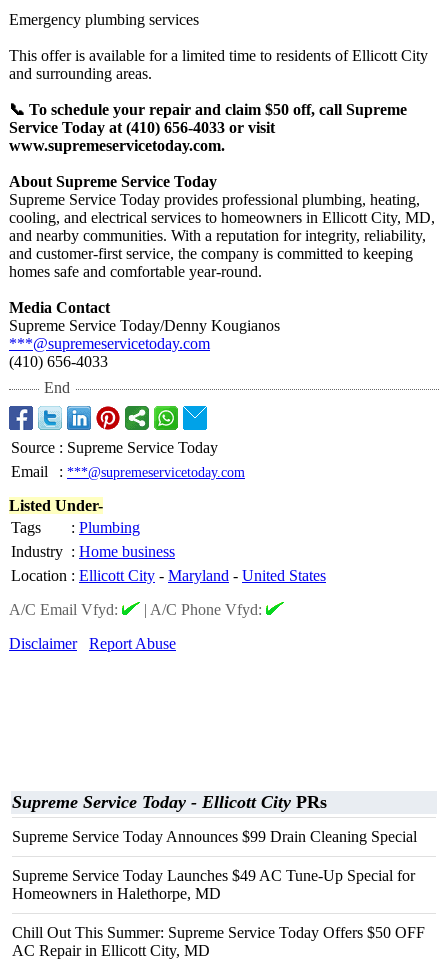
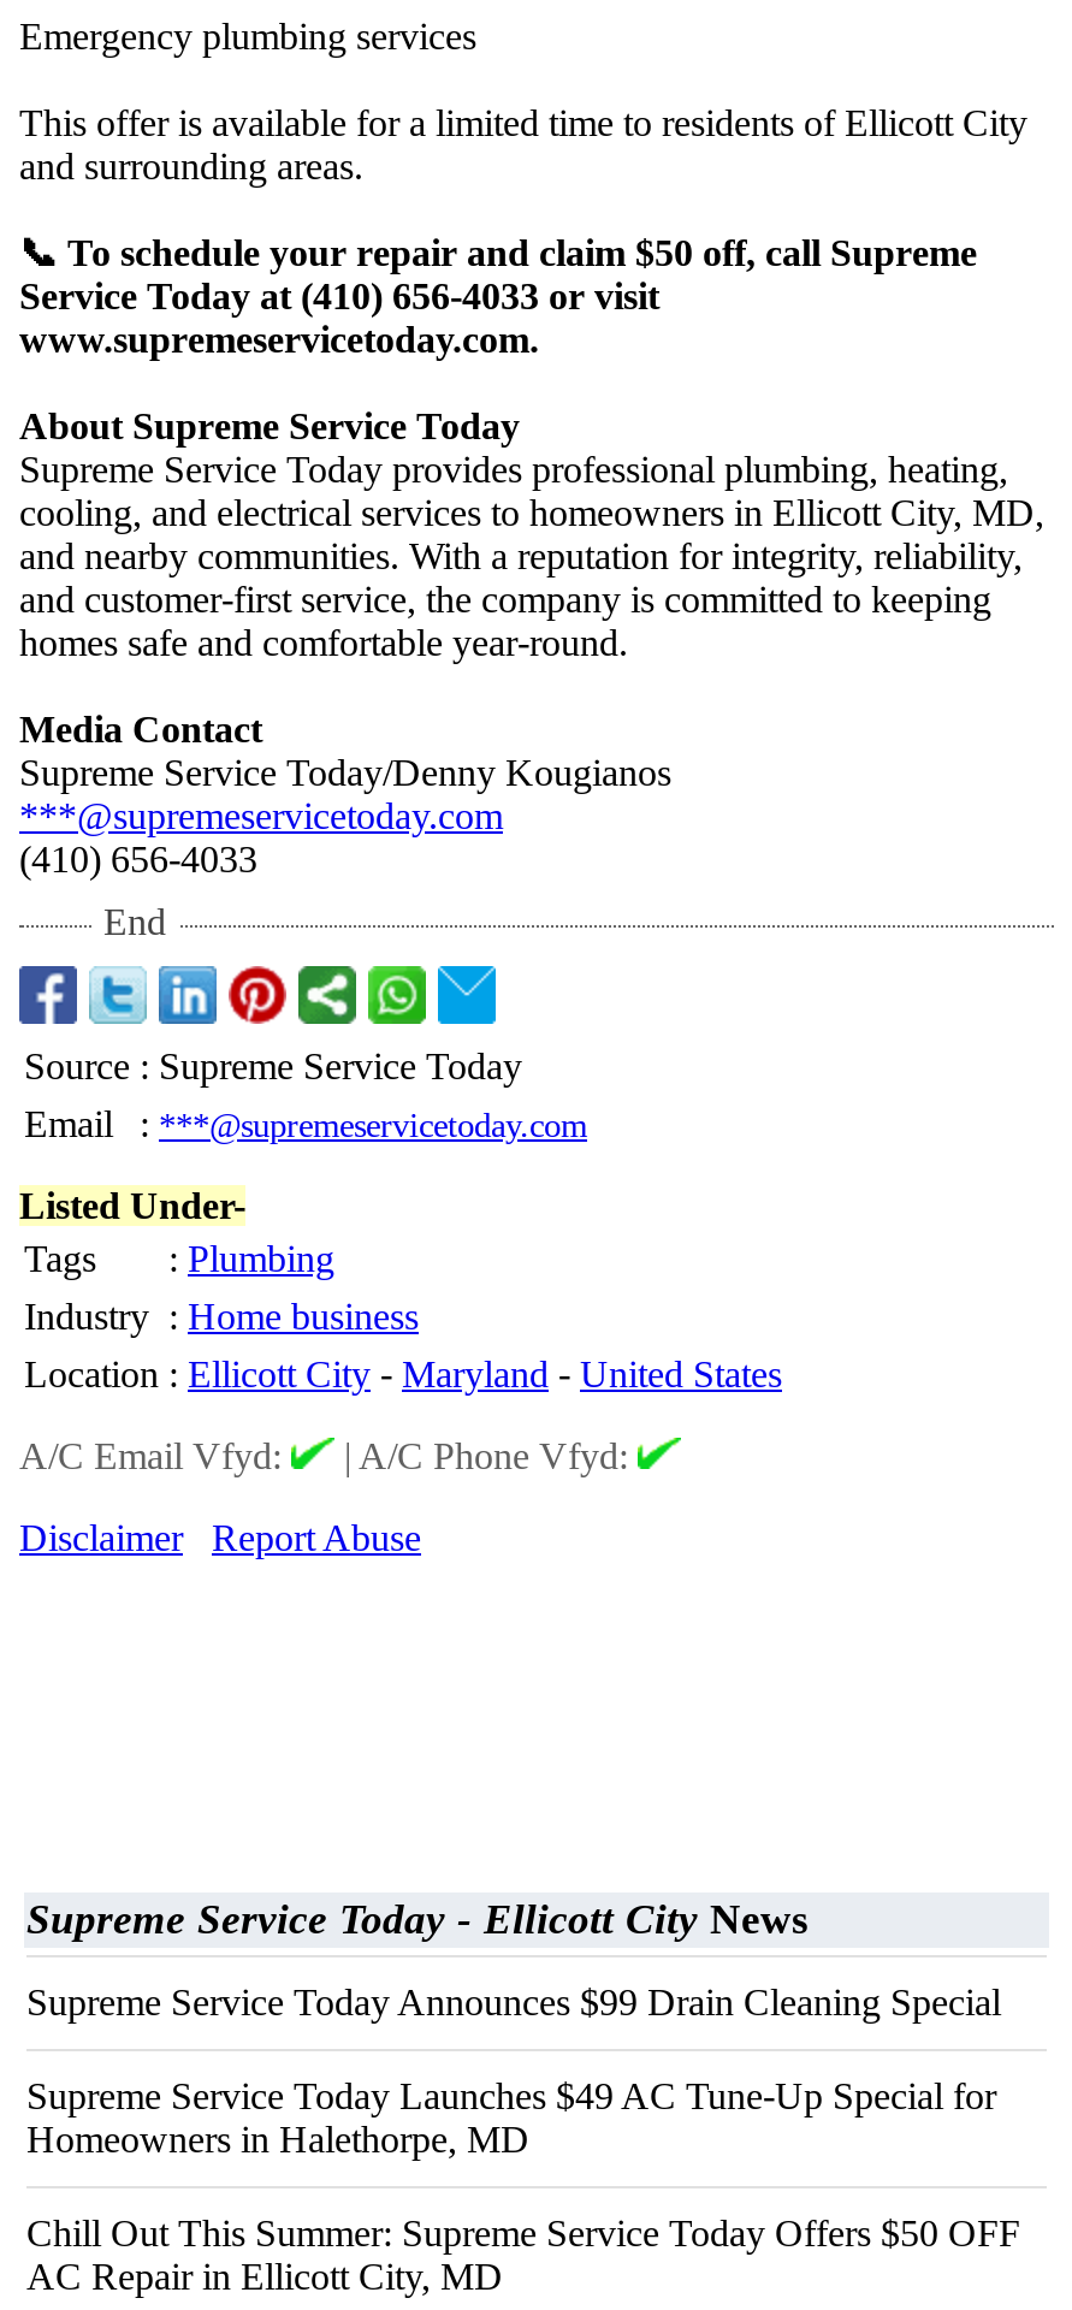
- Supreme Service Today - Ellicott City PRs
+ Supreme Service Today - Ellicott City News
